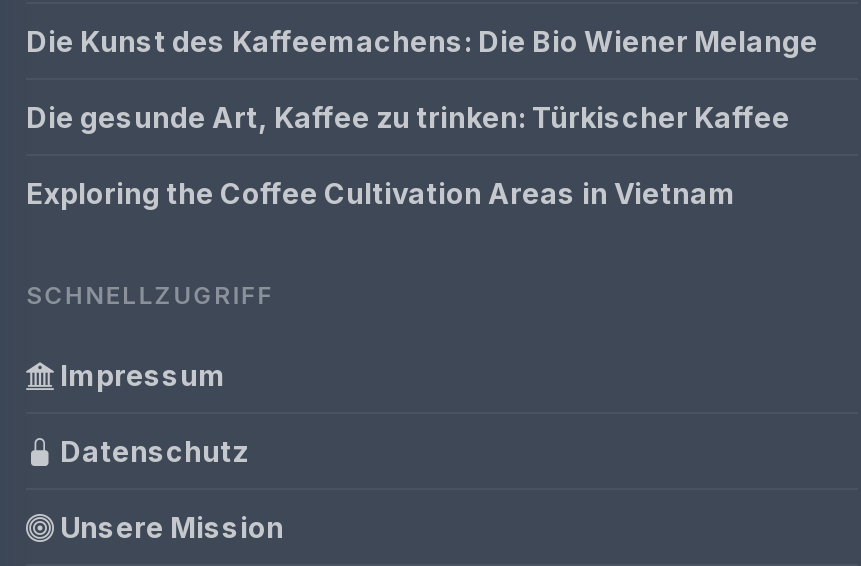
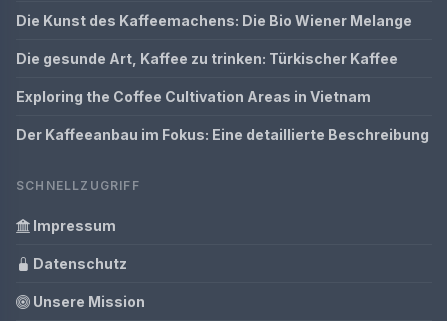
+ Der Kaffeeanbau im Fokus: Eine detaillierte Beschreibung
